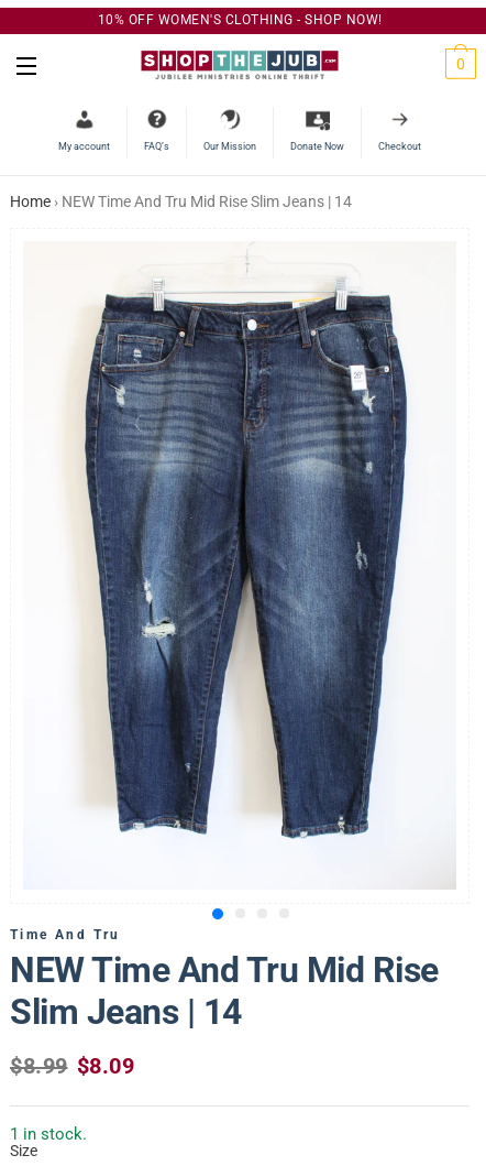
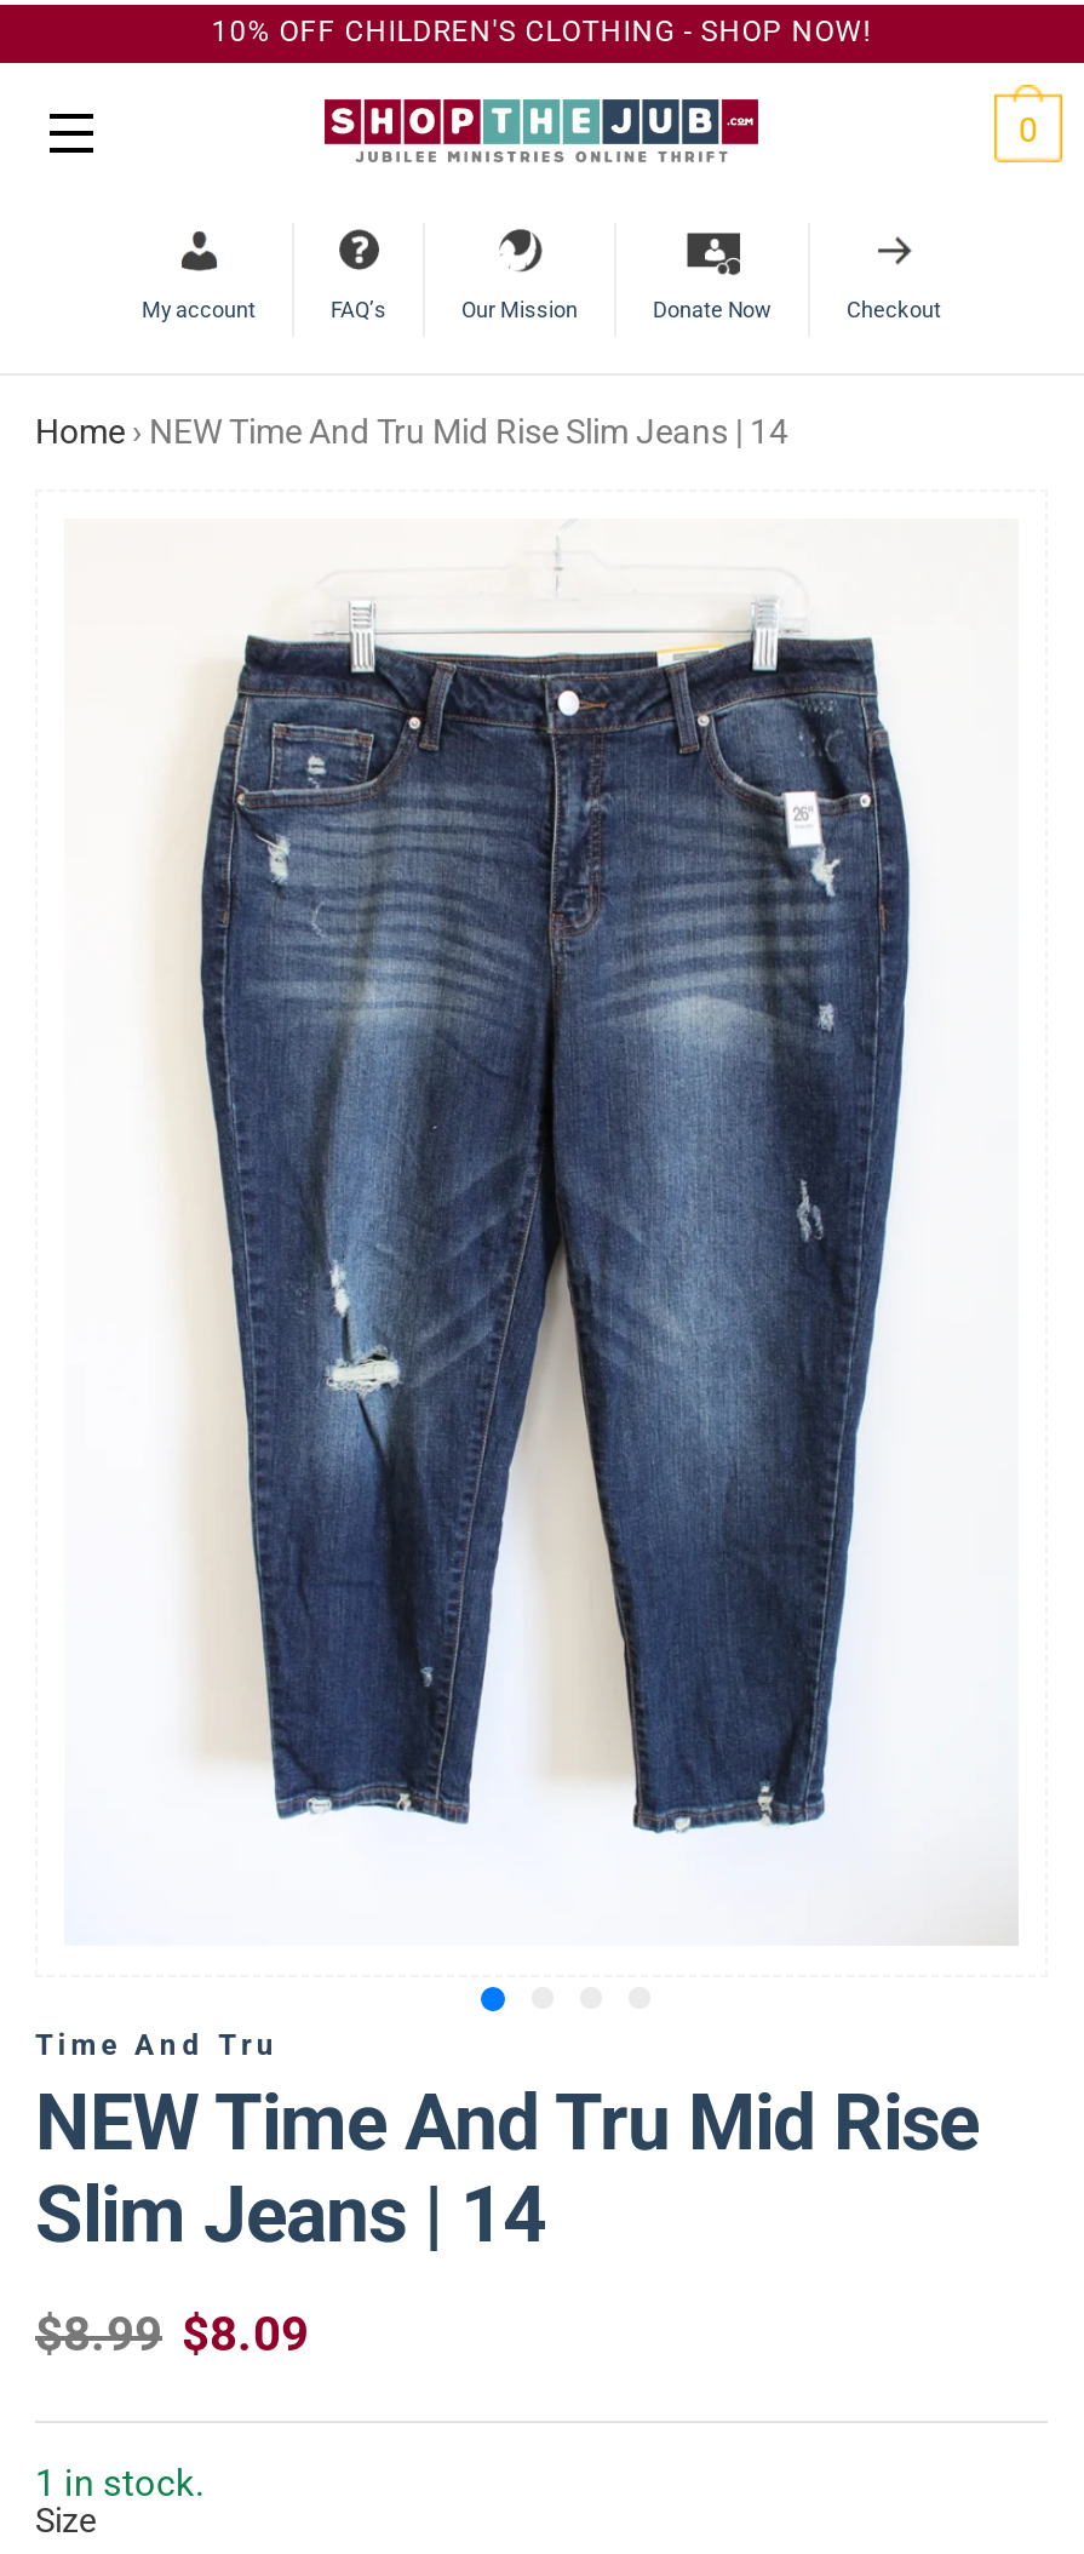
- 10% OFF WOMEN'S CLOTHING - SHOP NOW!
+ 10% OFF CHILDREN'S CLOTHING - SHOP NOW!
